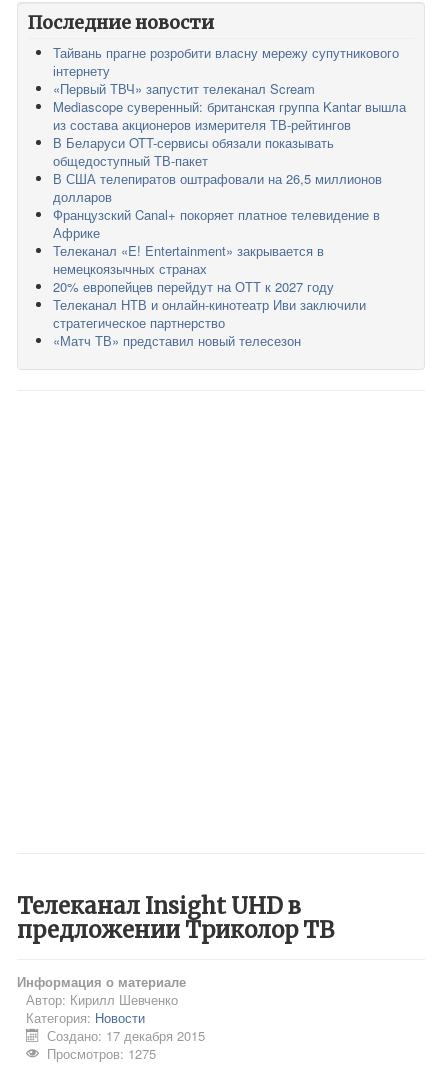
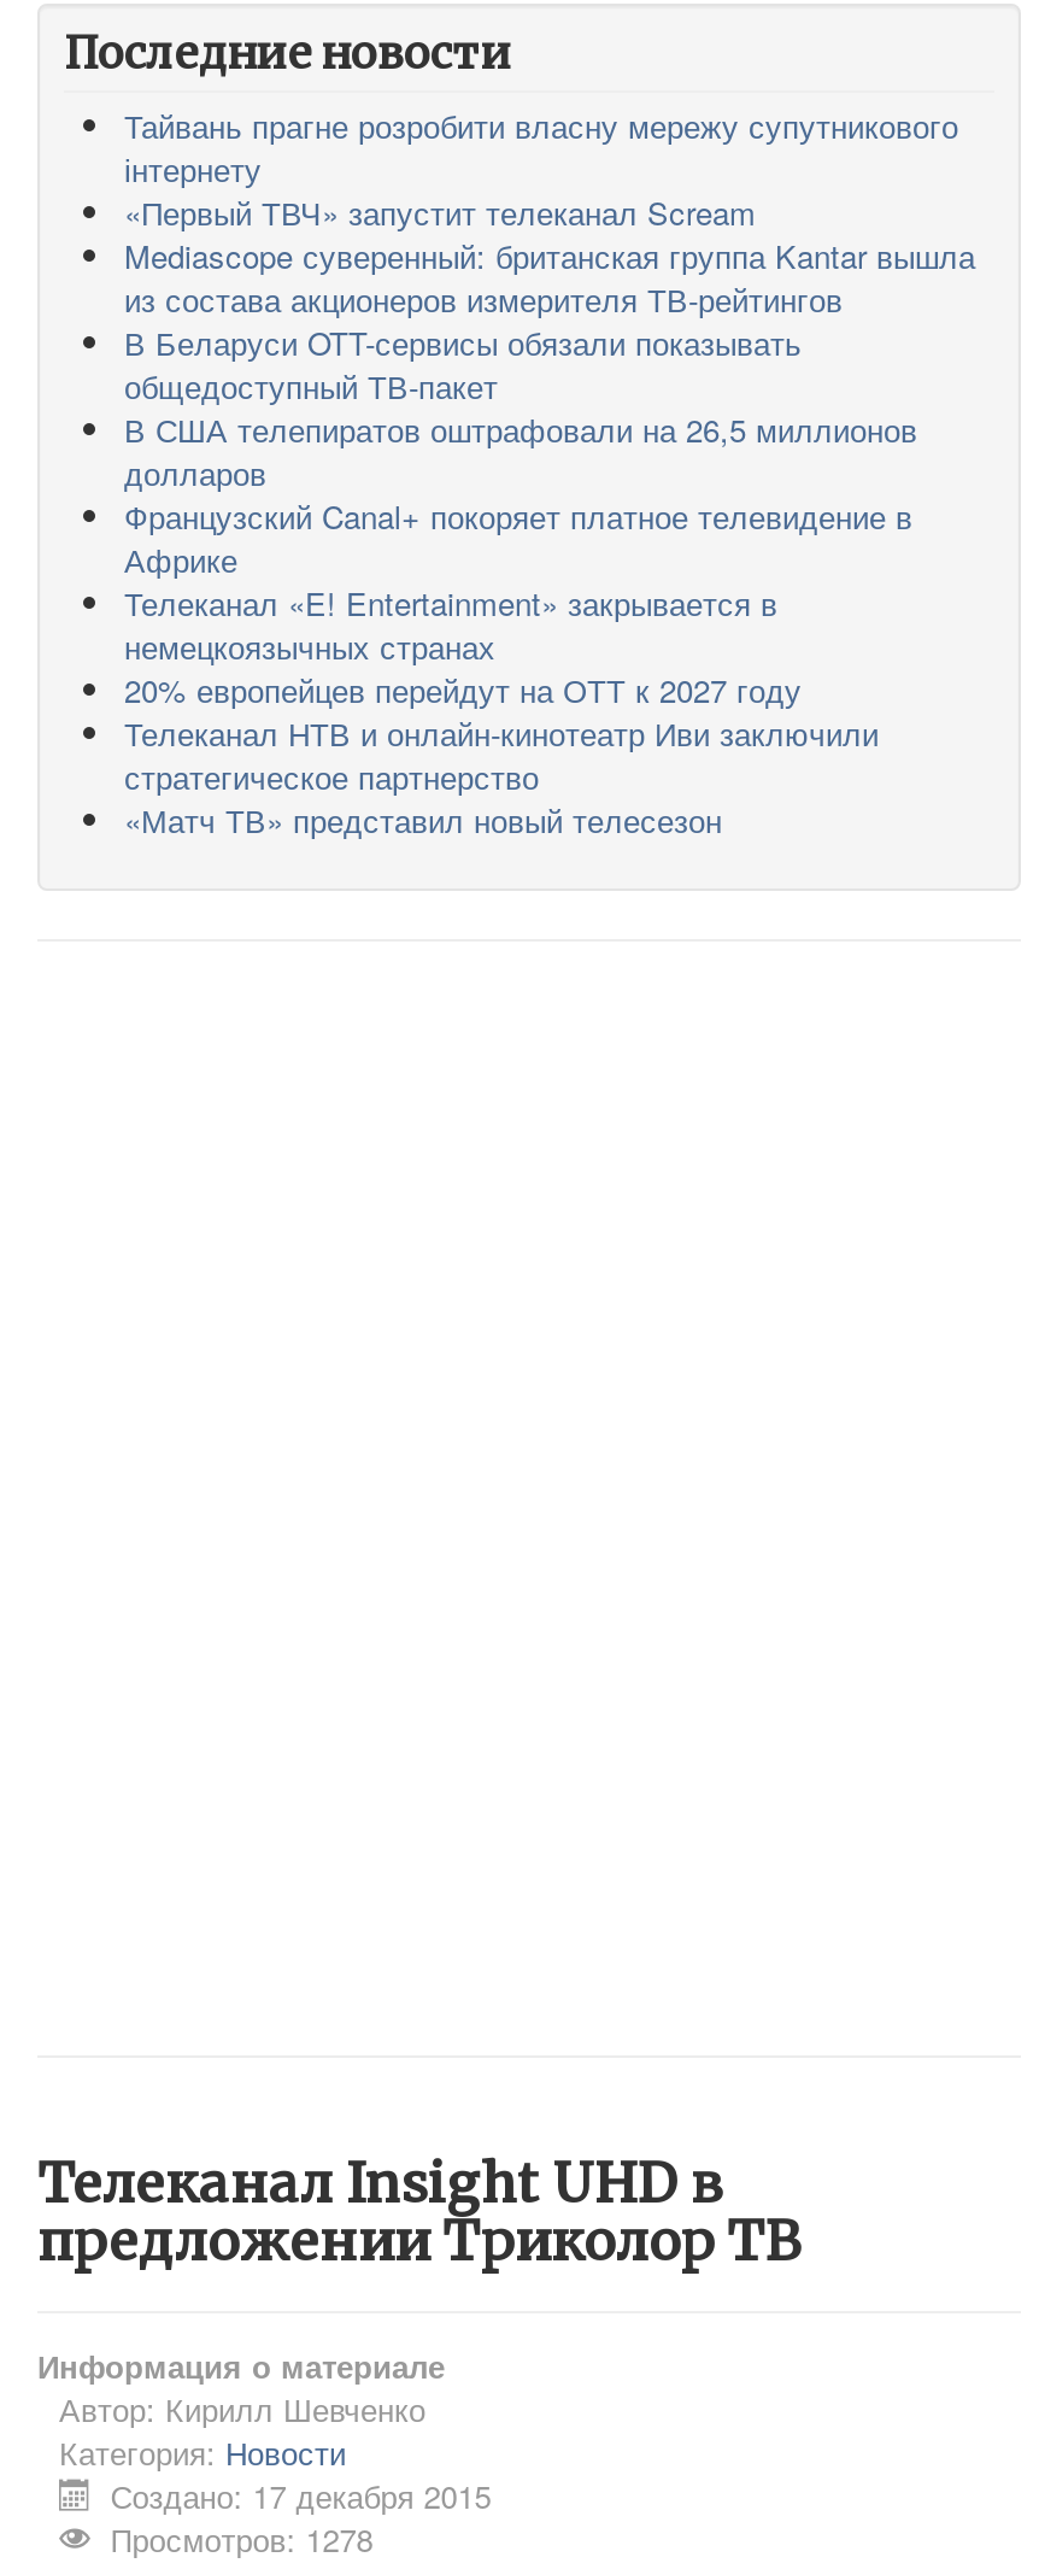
- Просмотров: 1275
+ Просмотров: 1278
